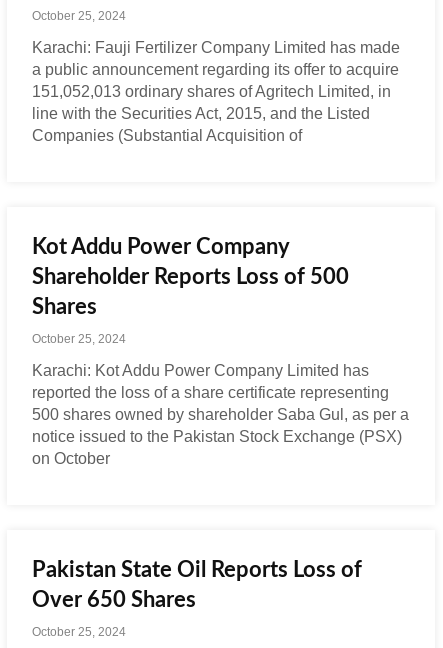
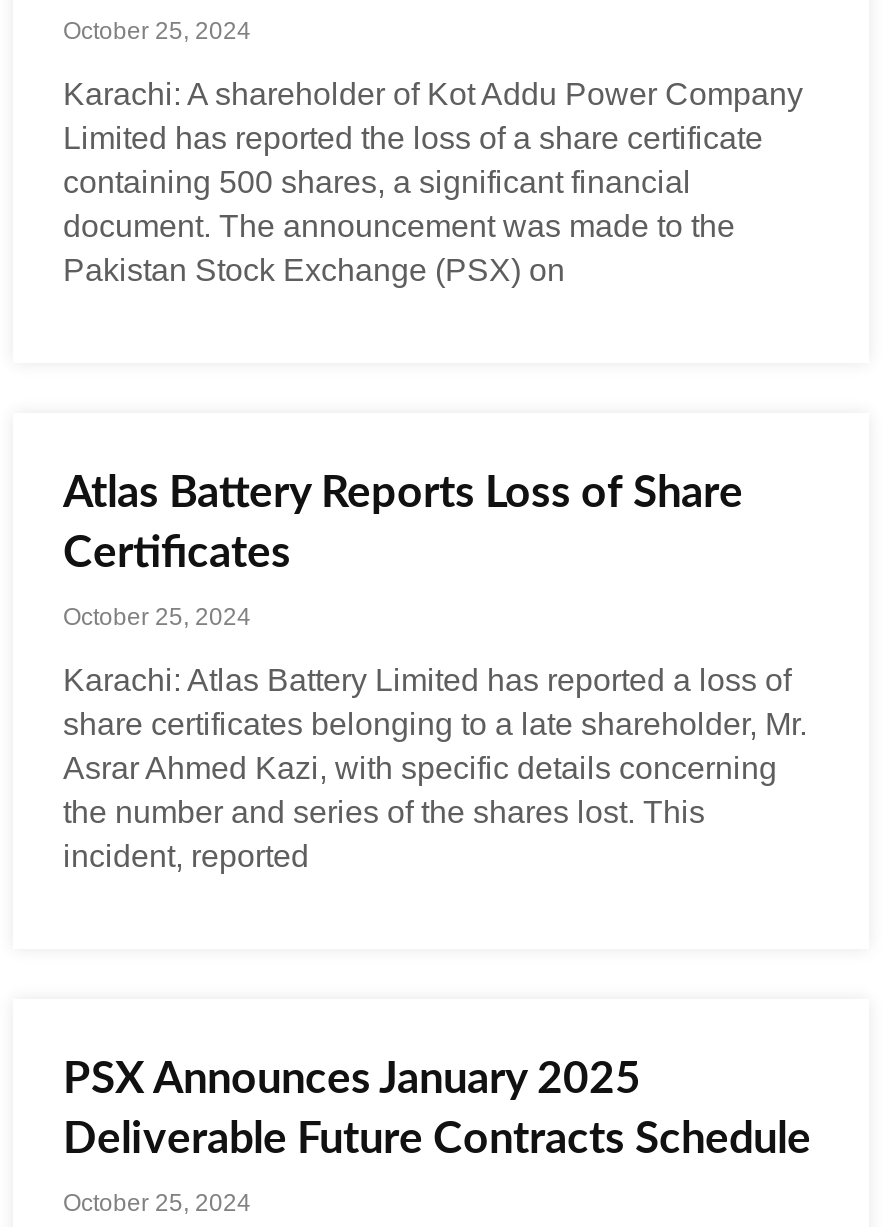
- Karachi: Fauji Fertilizer Company Limited has made
- a public announcement regarding its offer to acquire
- 151,052,013 ordinary shares of Agritech Limited, in
- line with the Securities Act, 2015, and the Listed
- Companies (Substantial Acquisition of
+ Karachi: A shareholder of Kot Addu Power Company
+ Limited has reported the loss of a share certificate
+ containing 500 shares, a significant financial
+ document. The announcement was made to the
+ Pakistan Stock Exchange (PSX) on

- Kot Addu Power Company
- Shareholder Reports Loss of 500
- Shares
+ Atlas Battery Reports Loss of Share
+ Certificates

- Karachi: Kot Addu Power Company Limited has
- reported the loss of a share certificate representing
- 500 shares owned by shareholder Saba Gul, as per a
- notice issued to the Pakistan Stock Exchange (PSX)
- on October
+ Karachi: Atlas Battery Limited has reported a loss of
+ share certificates belonging to a late shareholder, Mr.
+ Asrar Ahmed Kazi, with specific details concerning
+ the number and series of the shares lost. This
+ incident, reported

- Pakistan State Oil Reports Loss of
- Over 650 Shares
+ PSX Announces January 2025
+ Deliverable Future Contracts Schedule
